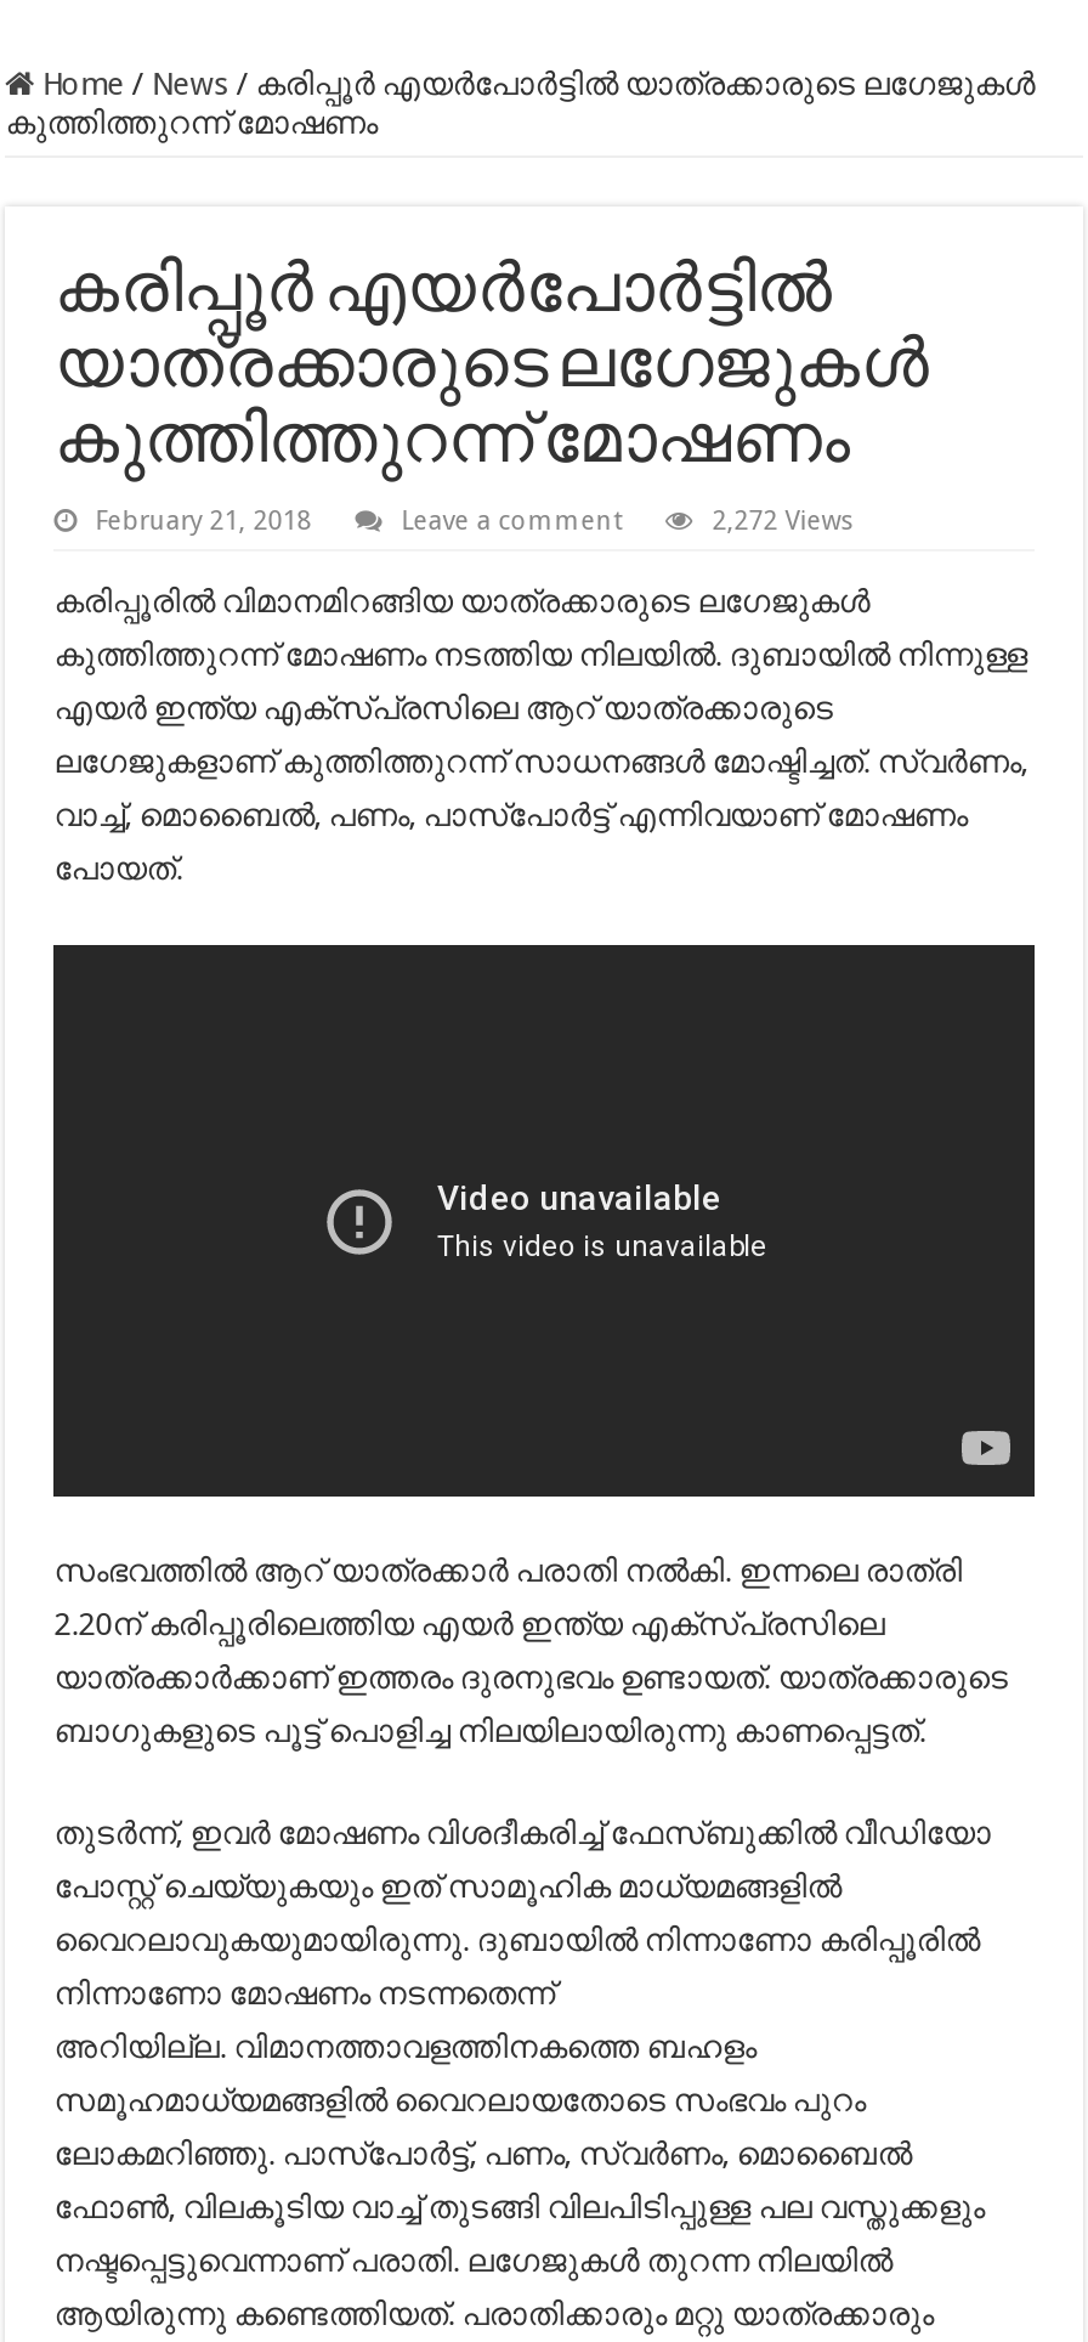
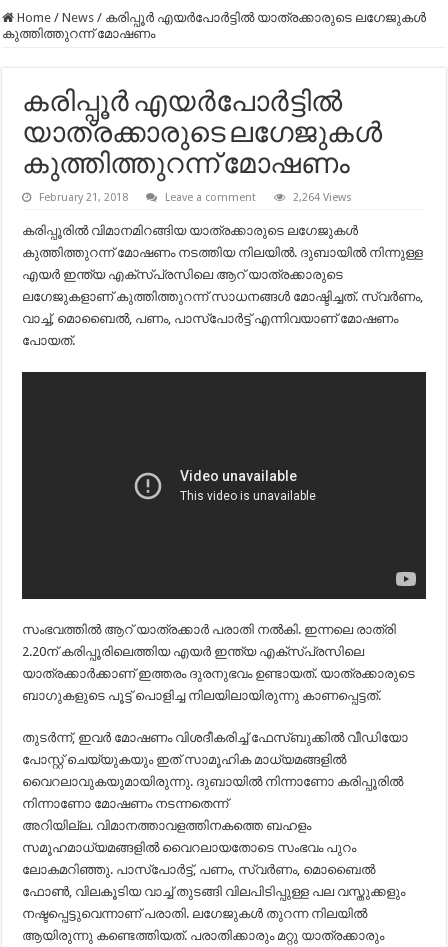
- 2,272 Views
+ 2,264 Views
